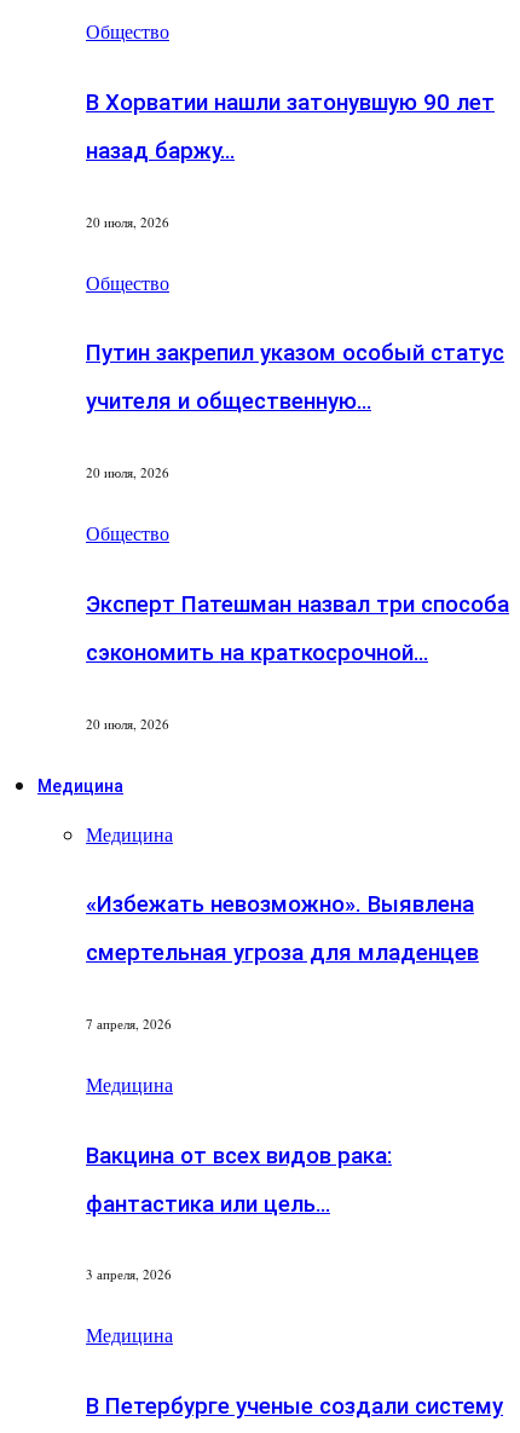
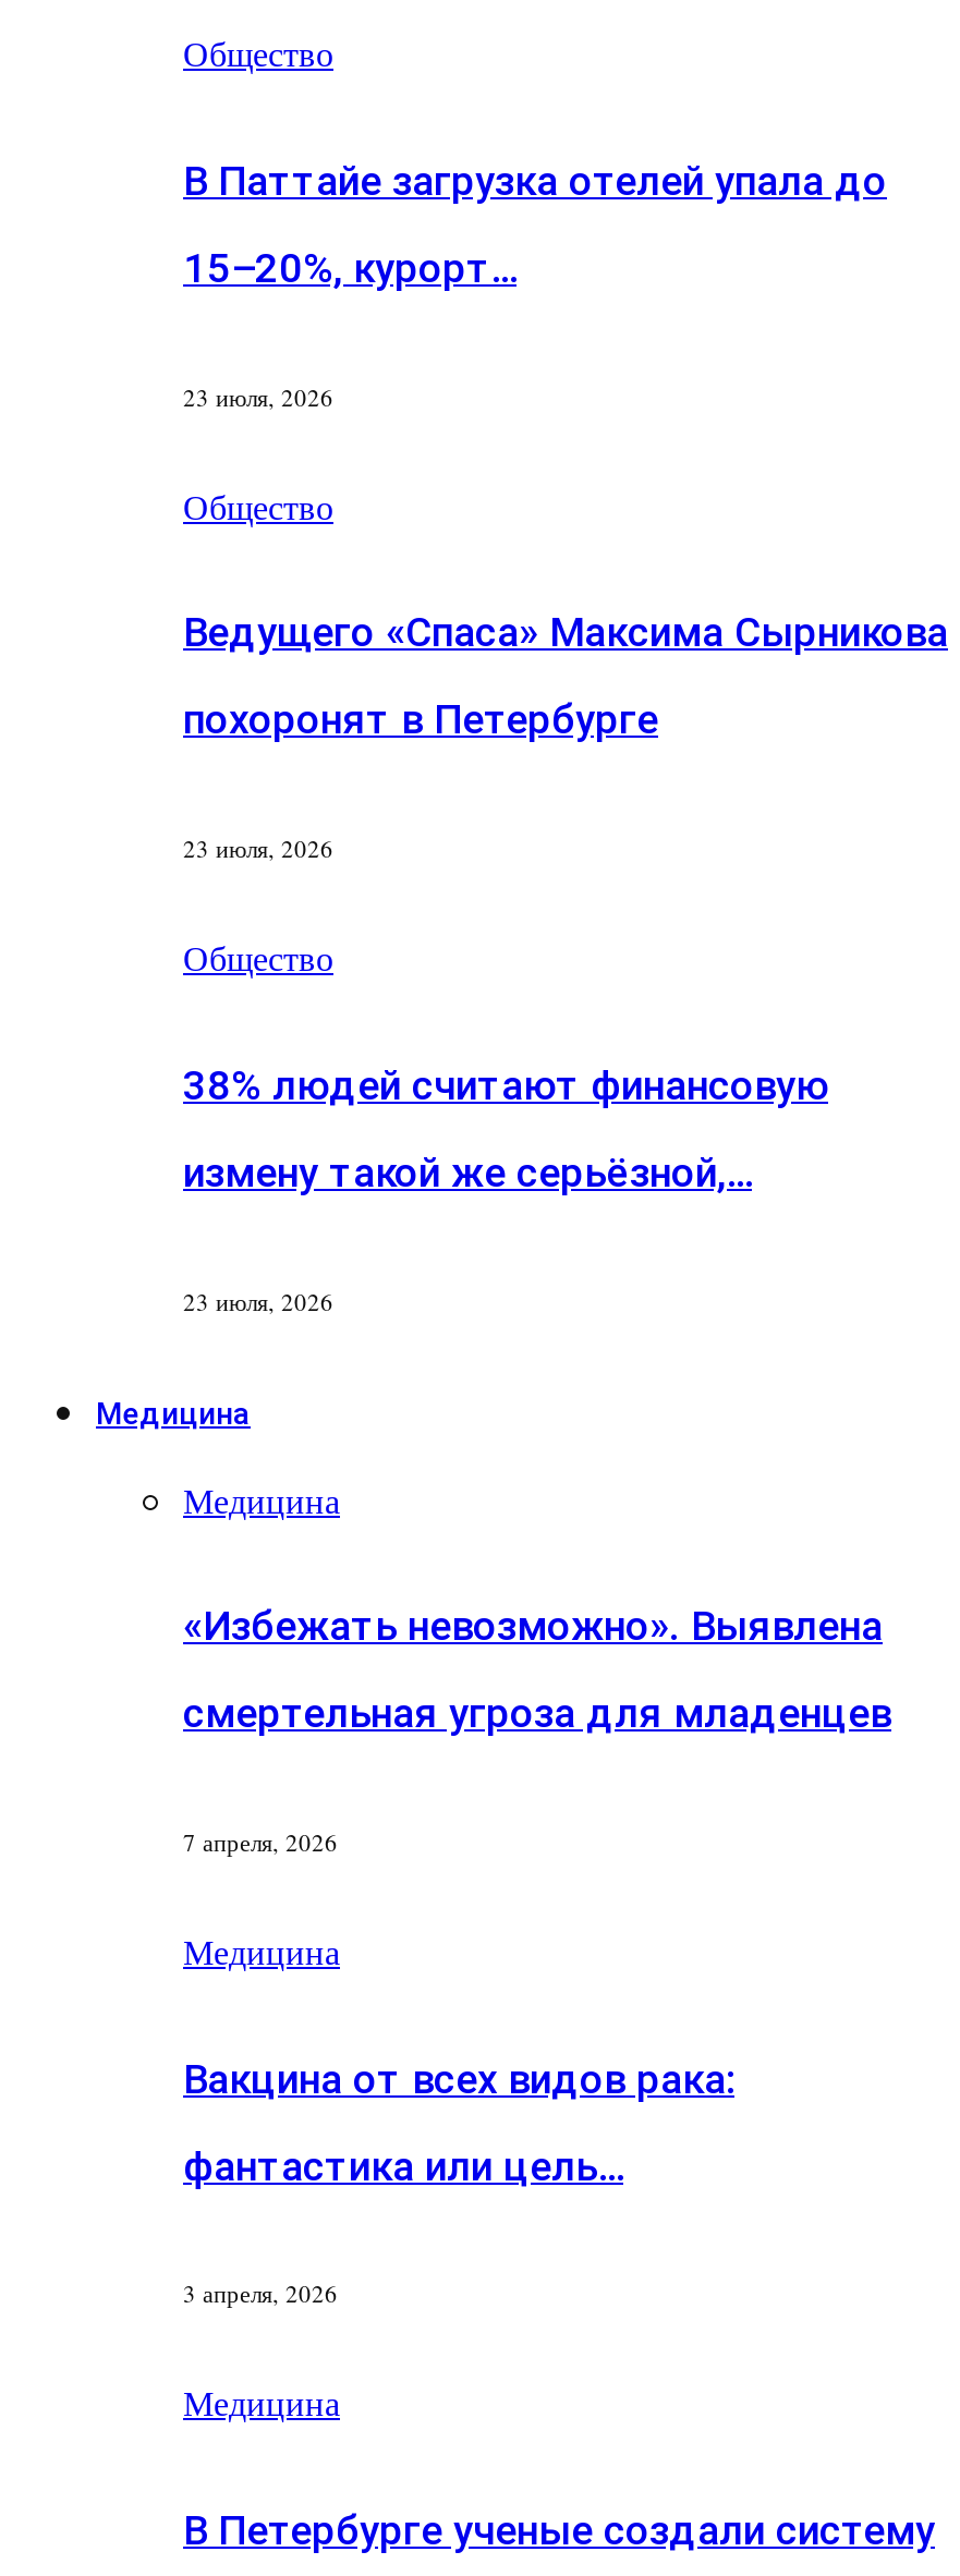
- В Хорватии нашли затонувшую 90 лет
+ В Паттайе загрузка отелей упала до

- назад баржу…
+ 15–20%, курорт…

- 20 июля, 2026
+ 23 июля, 2026

- Путин закрепил указом особый статус
+ Ведущего «Спаса» Максима Сырникова

- учителя и общественную…
+ похоронят в Петербурге

- 20 июля, 2026
+ 23 июля, 2026

- Эксперт Патешман назвал три способа
+ 38% людей считают финансовую

- сэкономить на краткосрочной…
+ измену такой же серьёзной,…

- 20 июля, 2026
+ 23 июля, 2026
